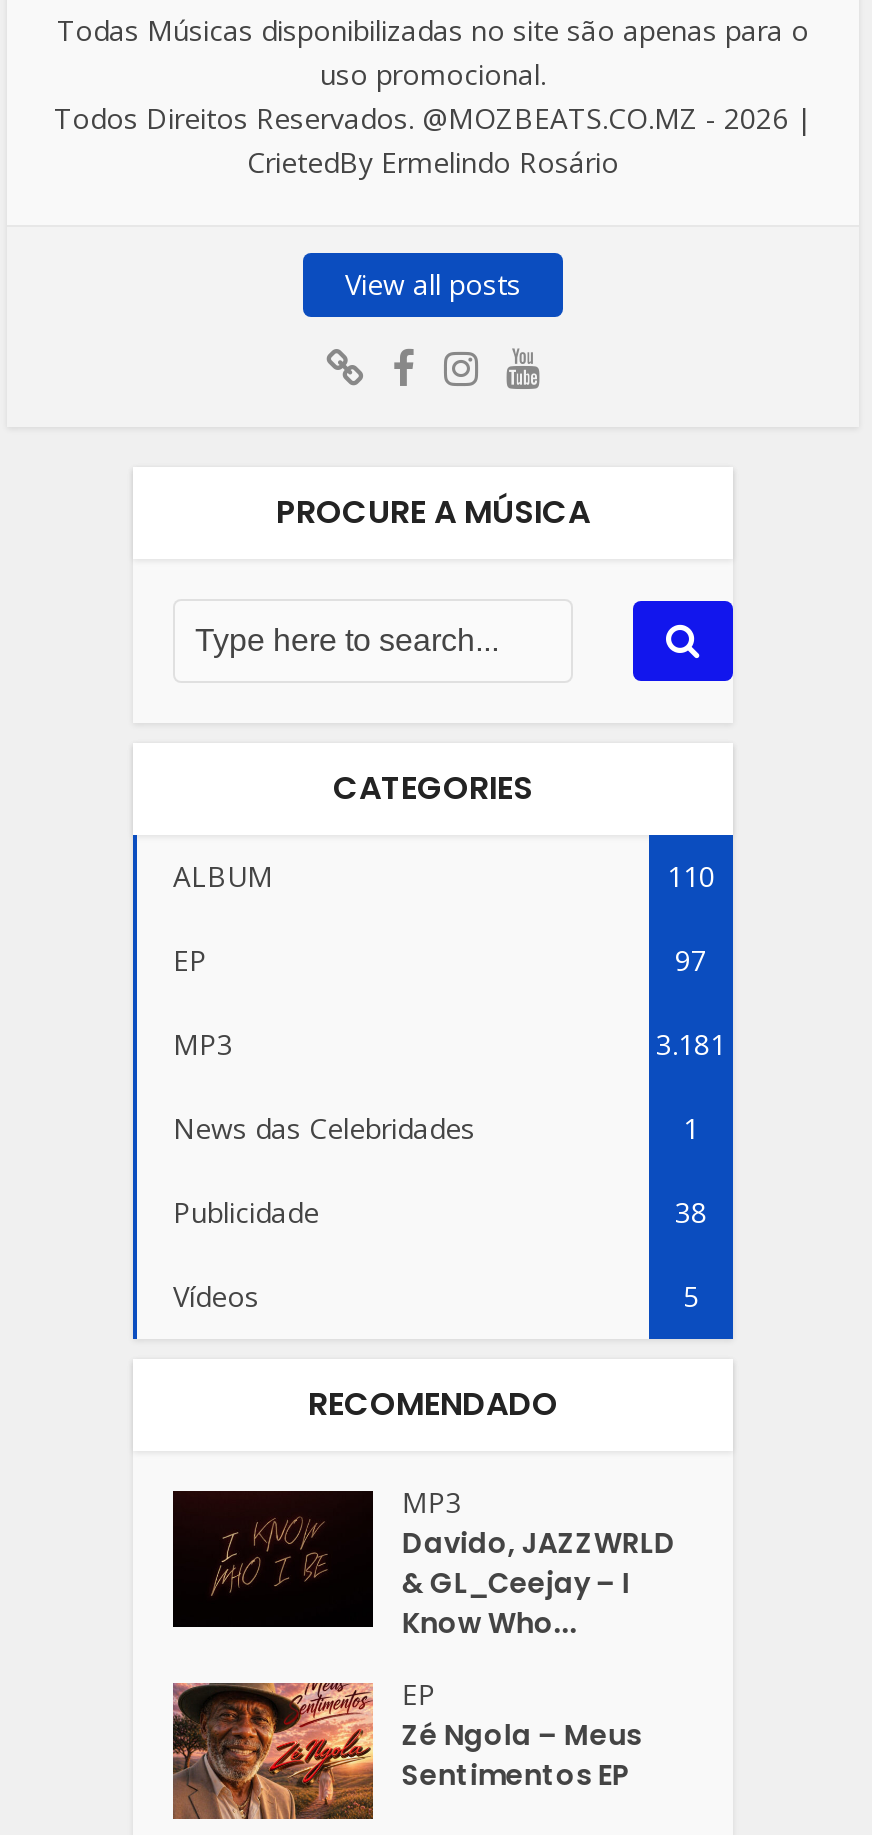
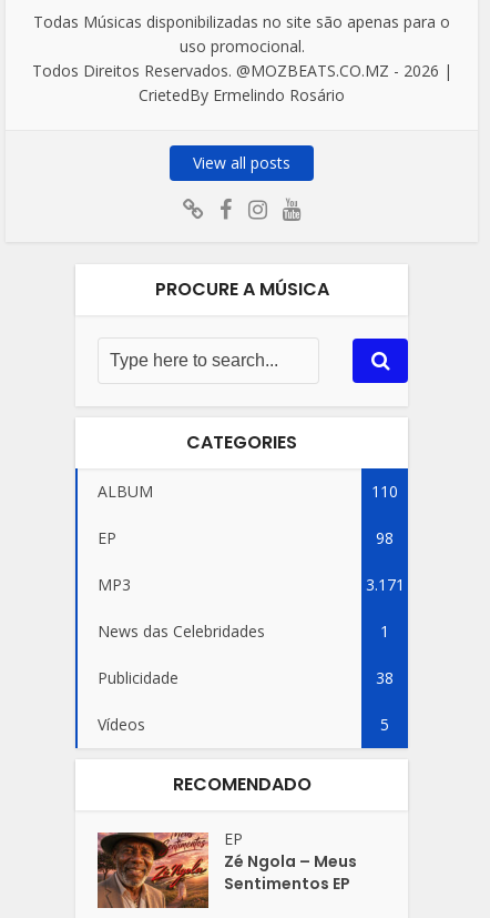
- 97
+ 98

- 3.181
+ 3.171

- [image]
- MP3
- Davido, JAZZWRLD
- & GL_Ceejay – I
- Know Who...
